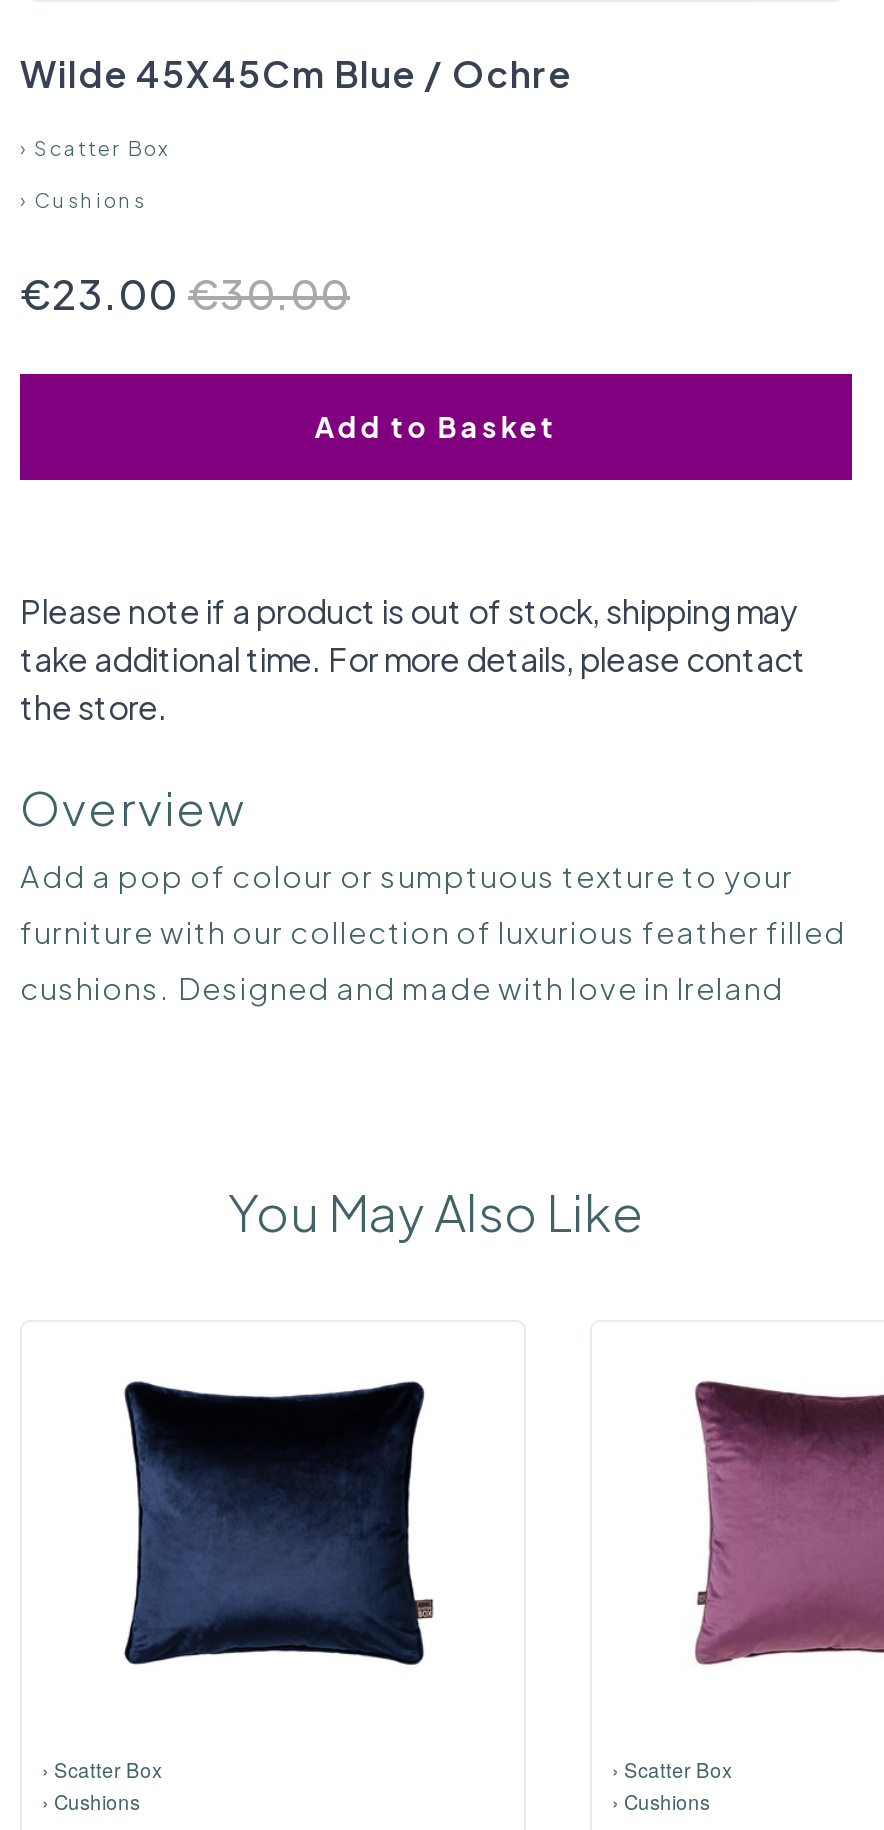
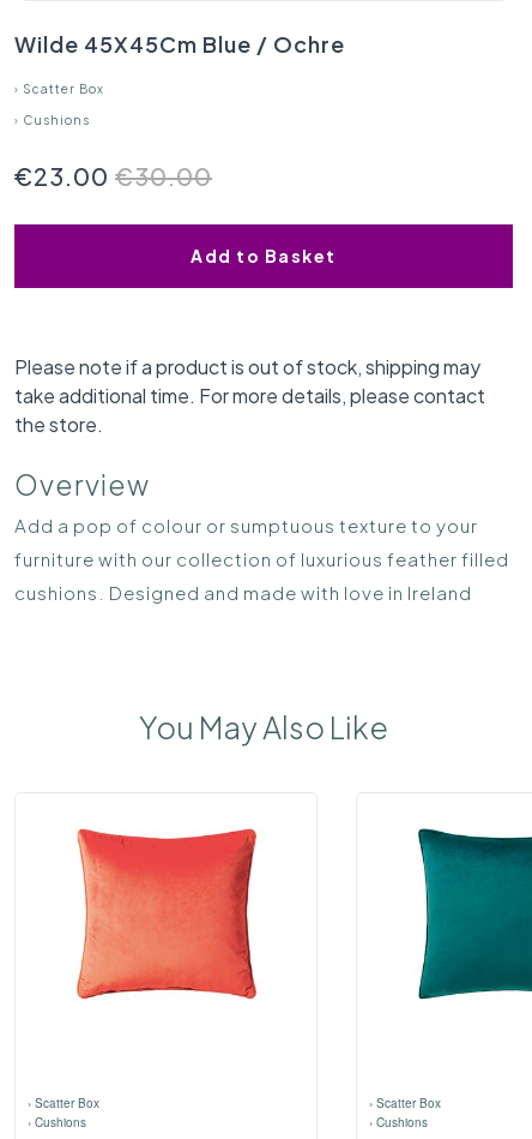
- [image]
+ [image]

- [image]
+ [image]
